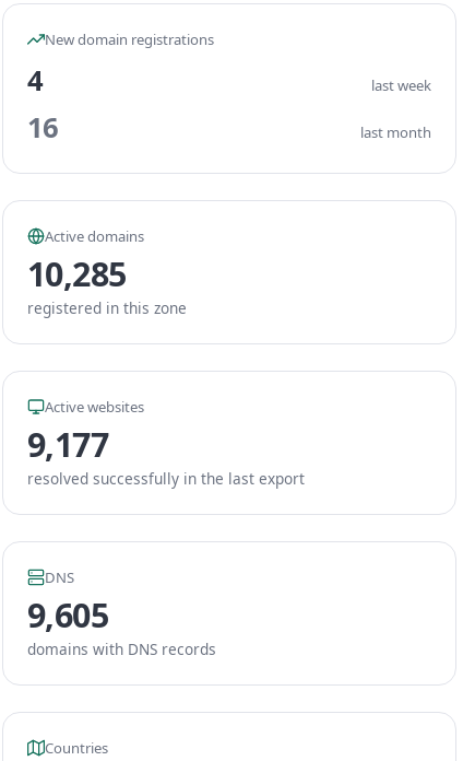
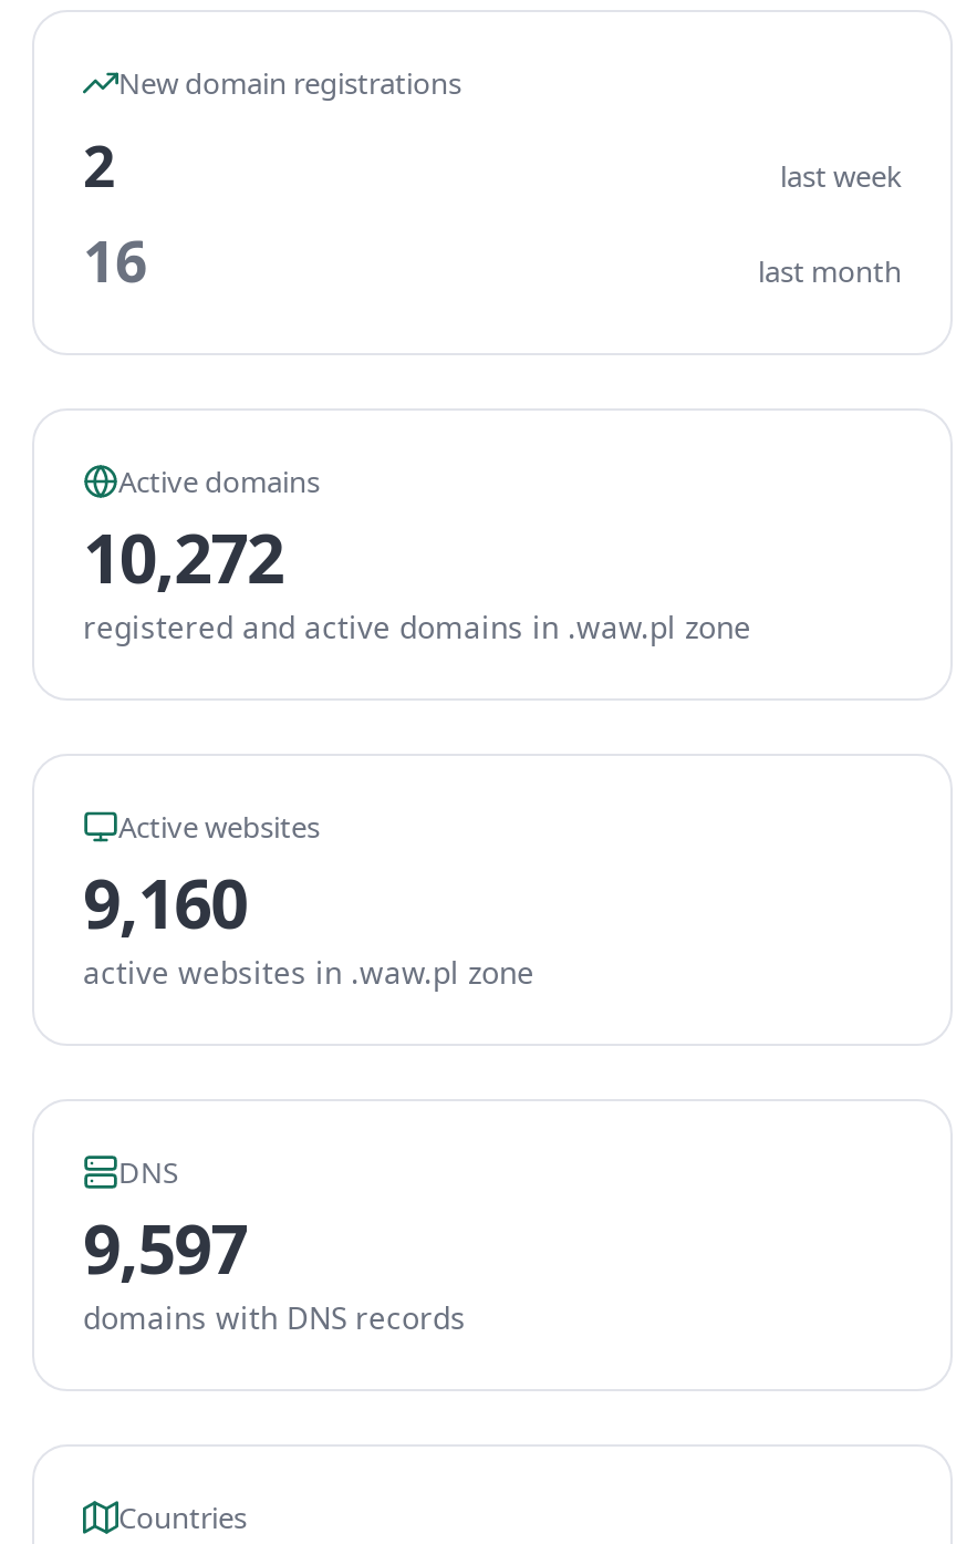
- 4
+ 2

- 10,285
- registered in this zone
+ 10,272
+ registered and active domains in .waw.pl zone

- 9,177
- resolved successfully in the last export
+ 9,160
+ active websites in .waw.pl zone

- 9,605
+ 9,597
